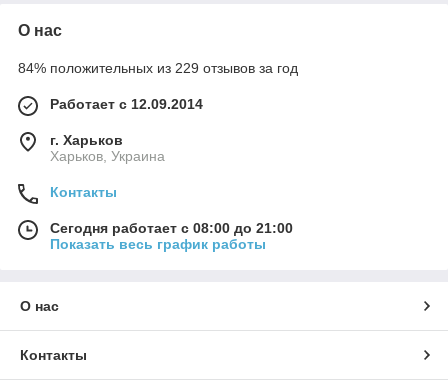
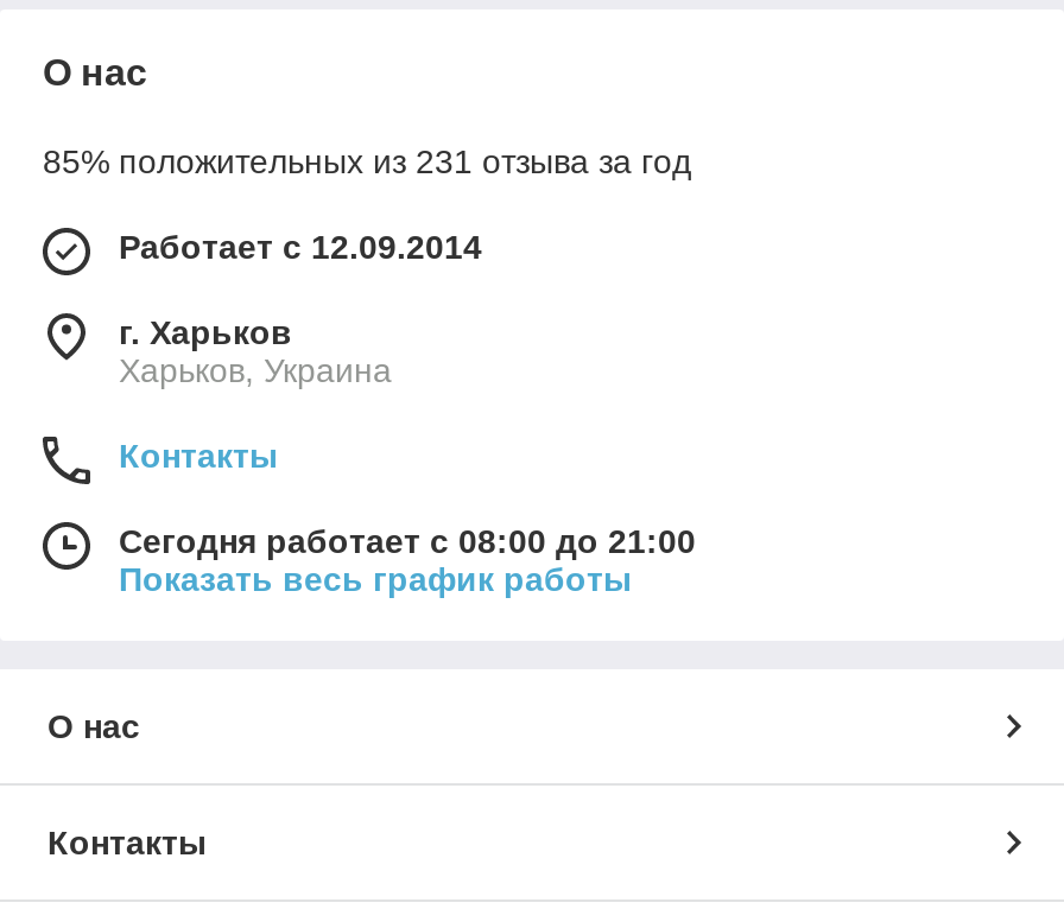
- 84% положительных из 229 отзывов за год
+ 85% положительных из 231 отзыва за год
